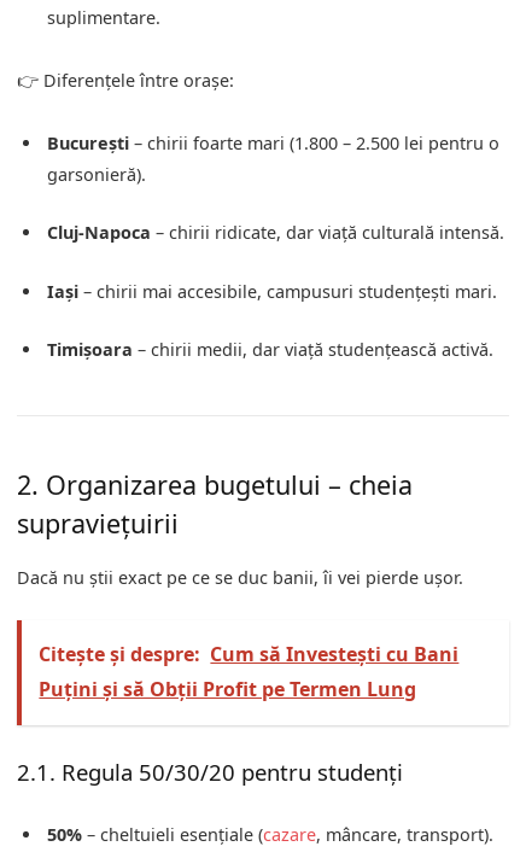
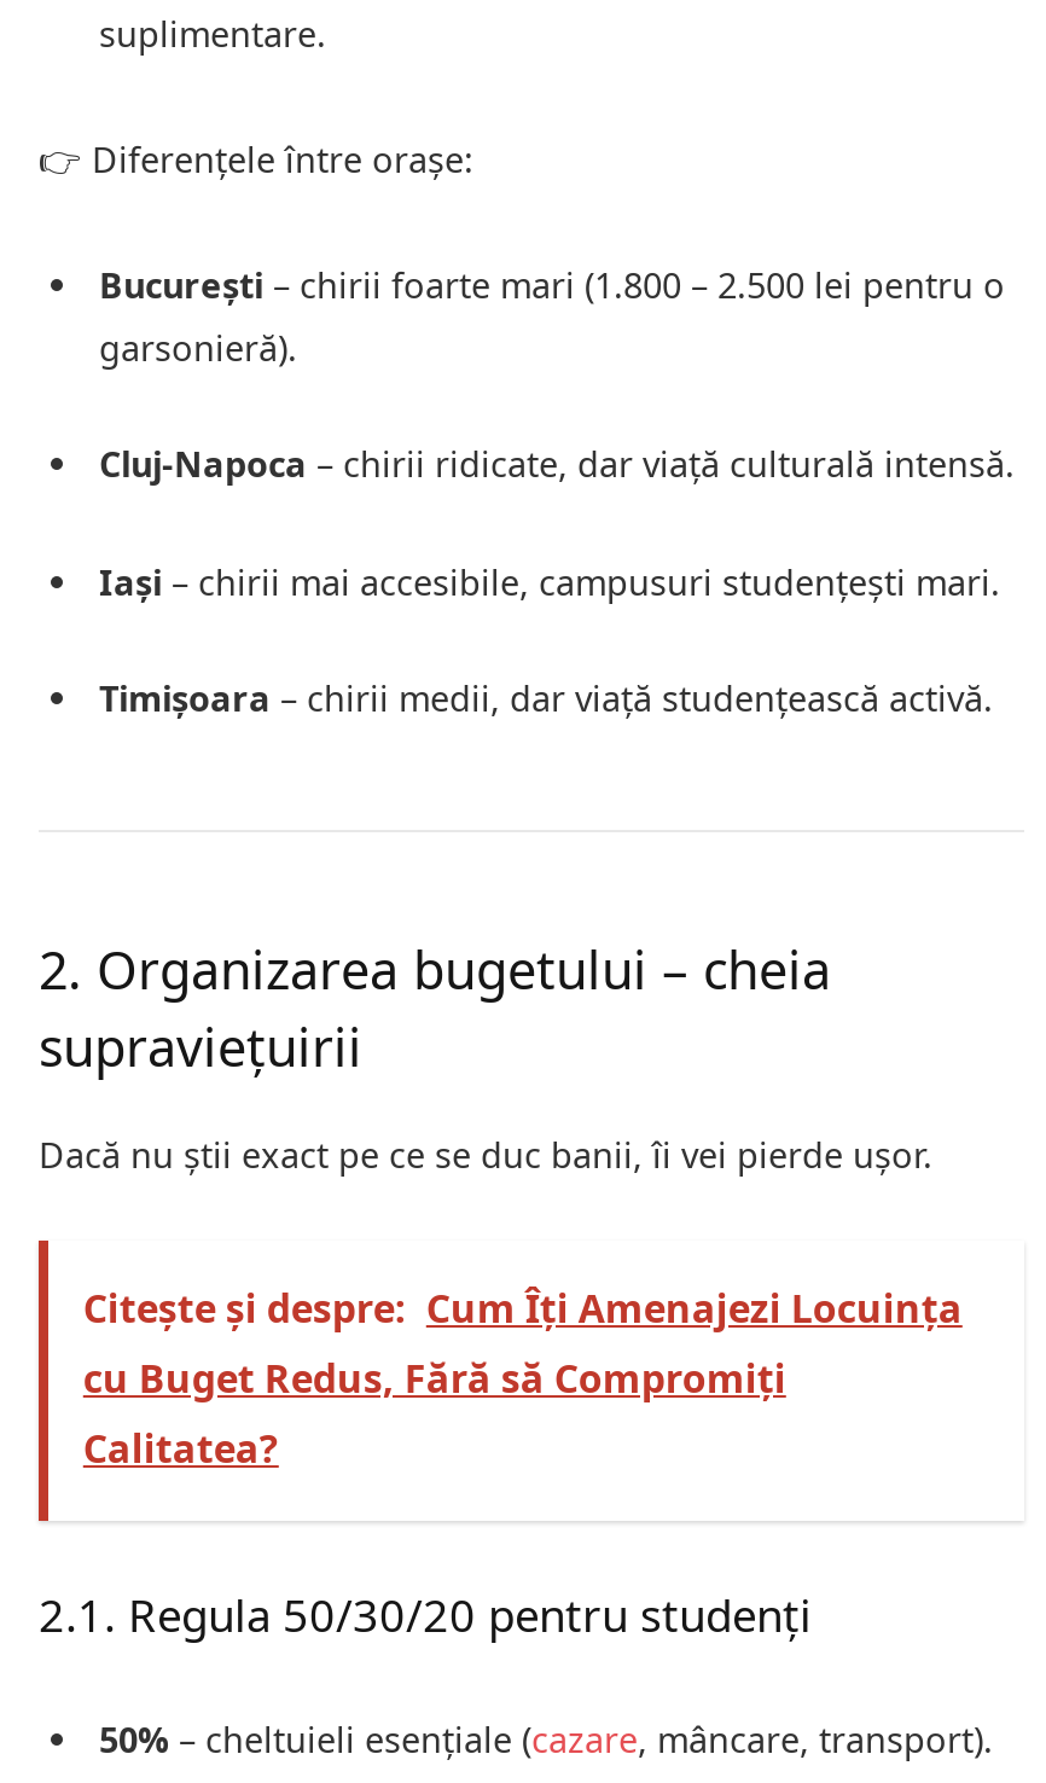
- Citește și despre: Cum să Investești cu Bani
- Puțini și să Obții Profit pe Termen Lung
+ Citește și despre: Cum Îți Amenajezi Locuința
+ cu Buget Redus, Fără să Compromiți
+ Calitatea?
